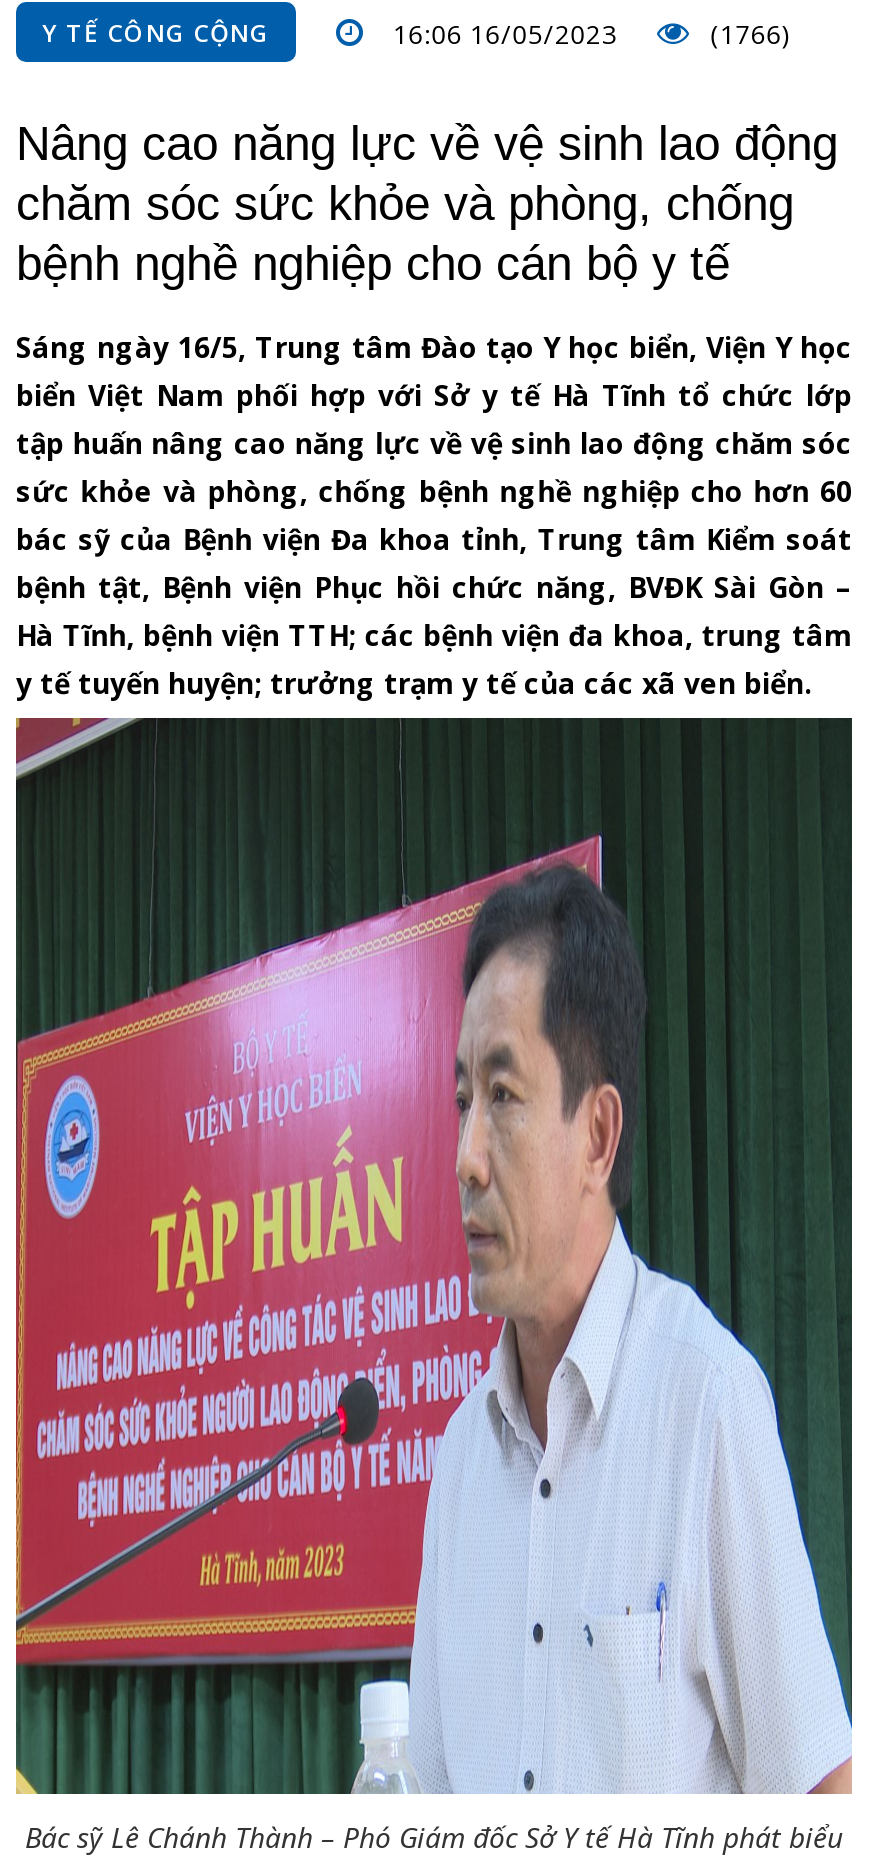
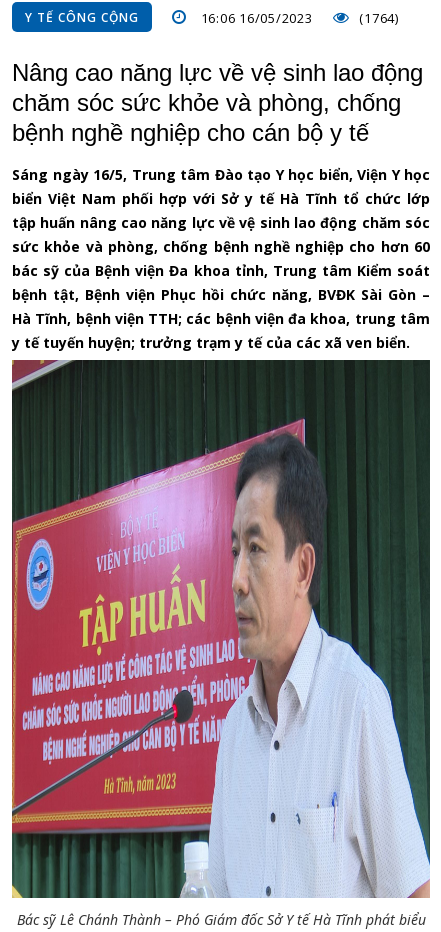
- (1766)
+ (1764)
